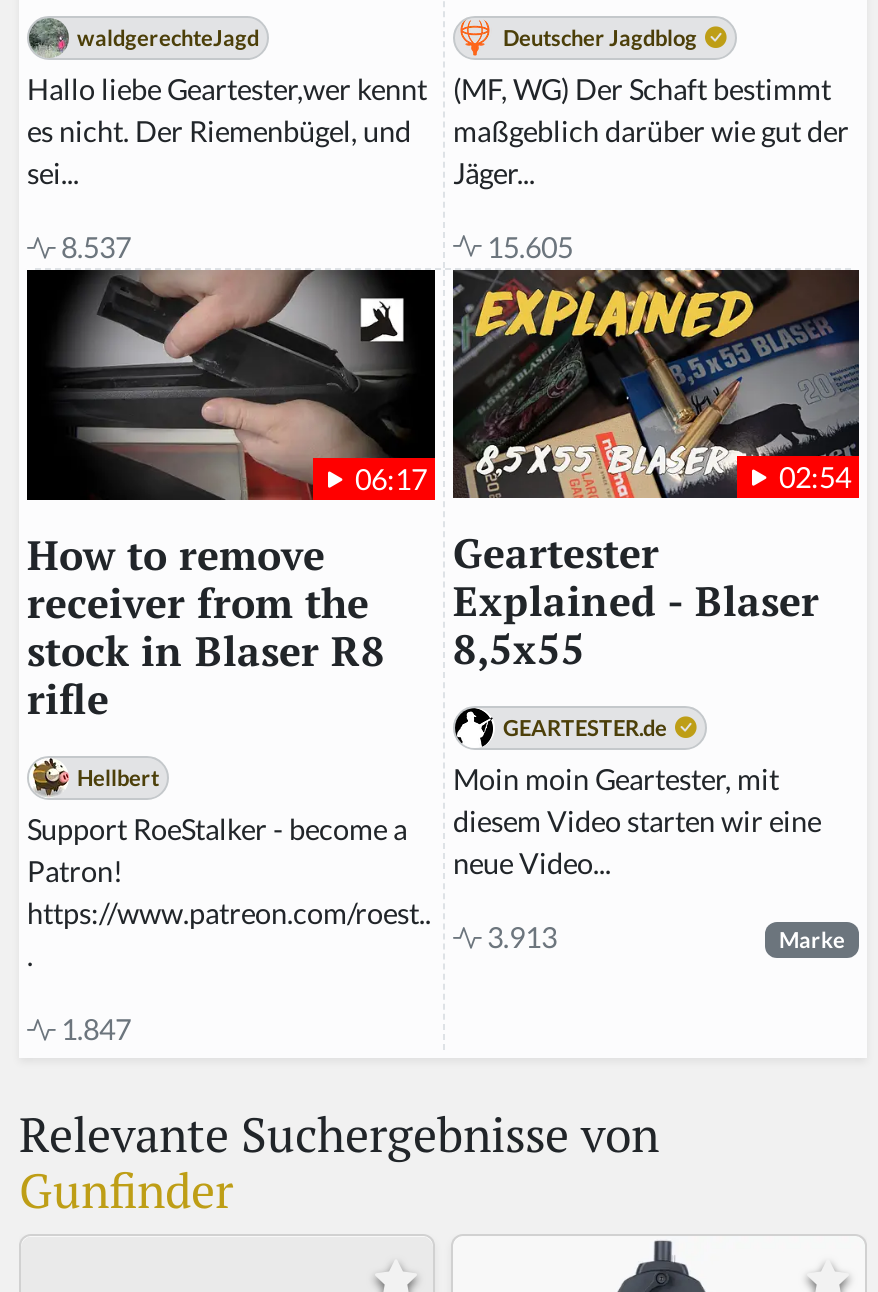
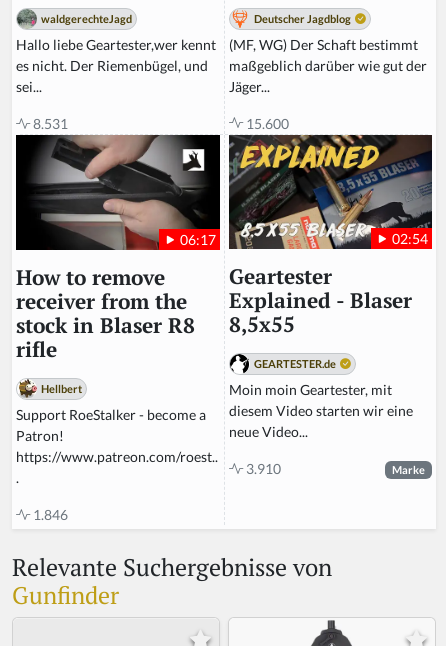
- 8.537
+ 8.531

- 15.605
+ 15.600

- 3.913
+ 3.910

- 1.847
+ 1.846
